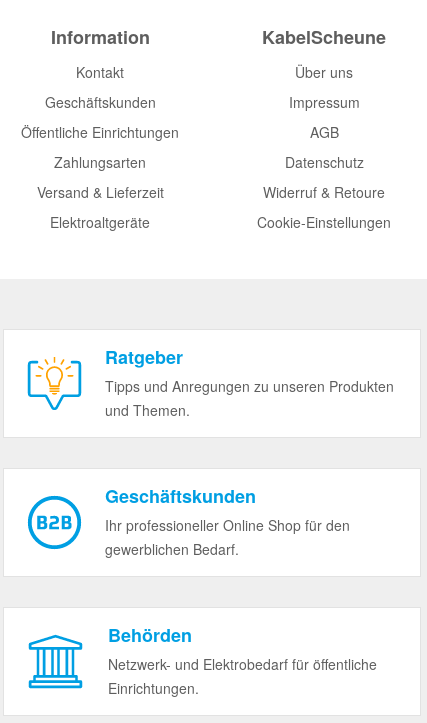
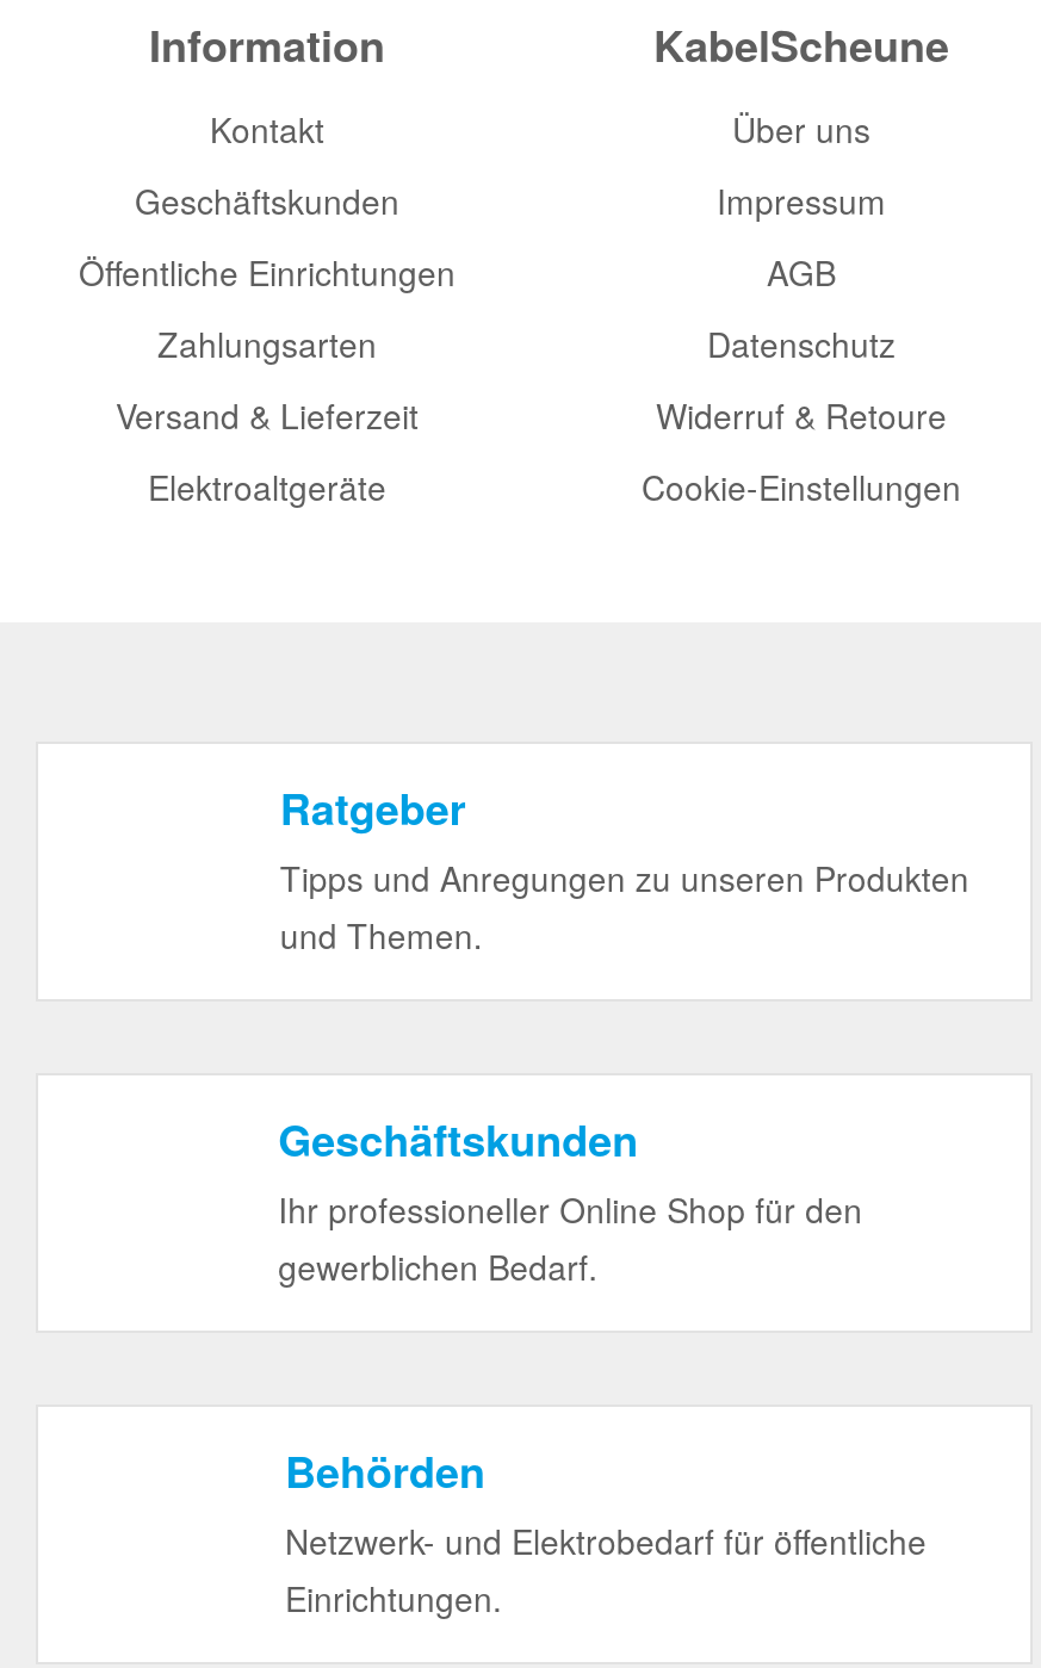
- [image]

- [image]

- [image]
